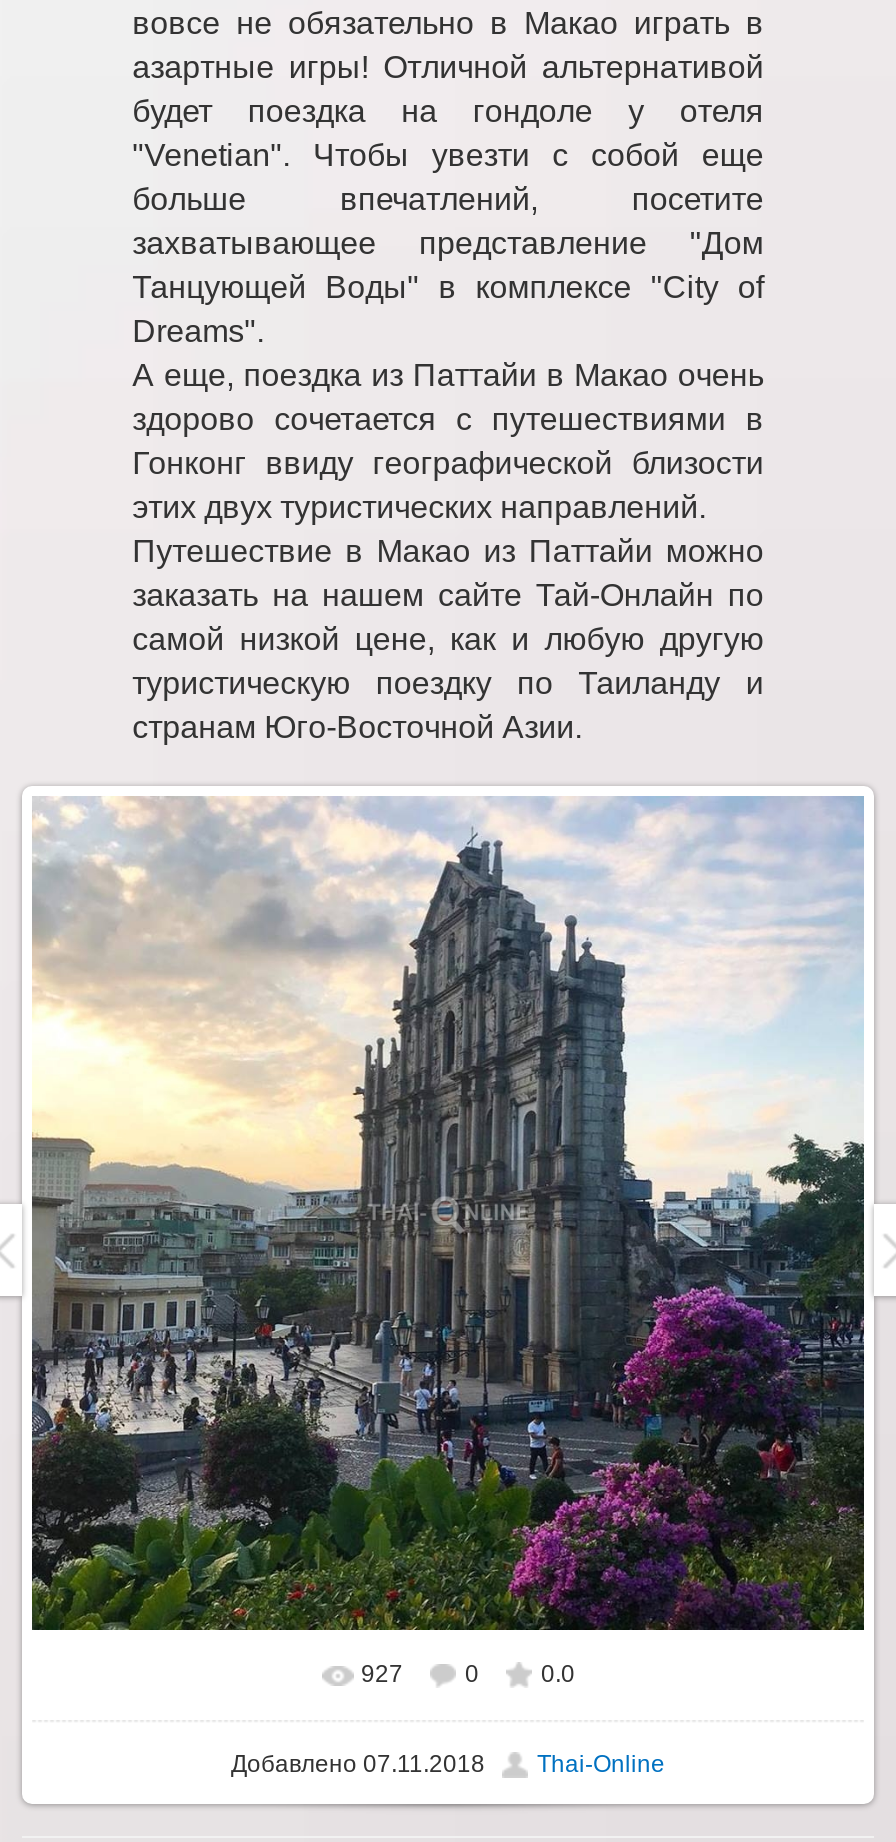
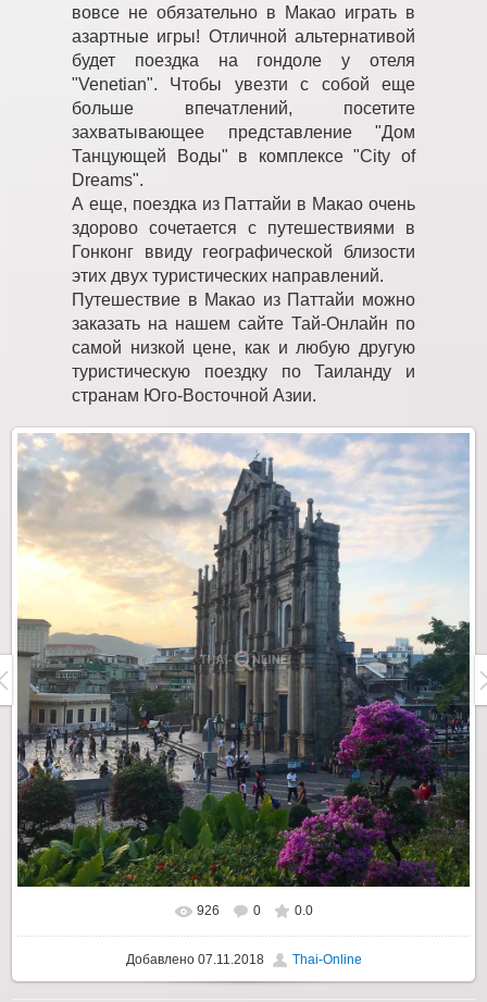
- 927
+ 926
